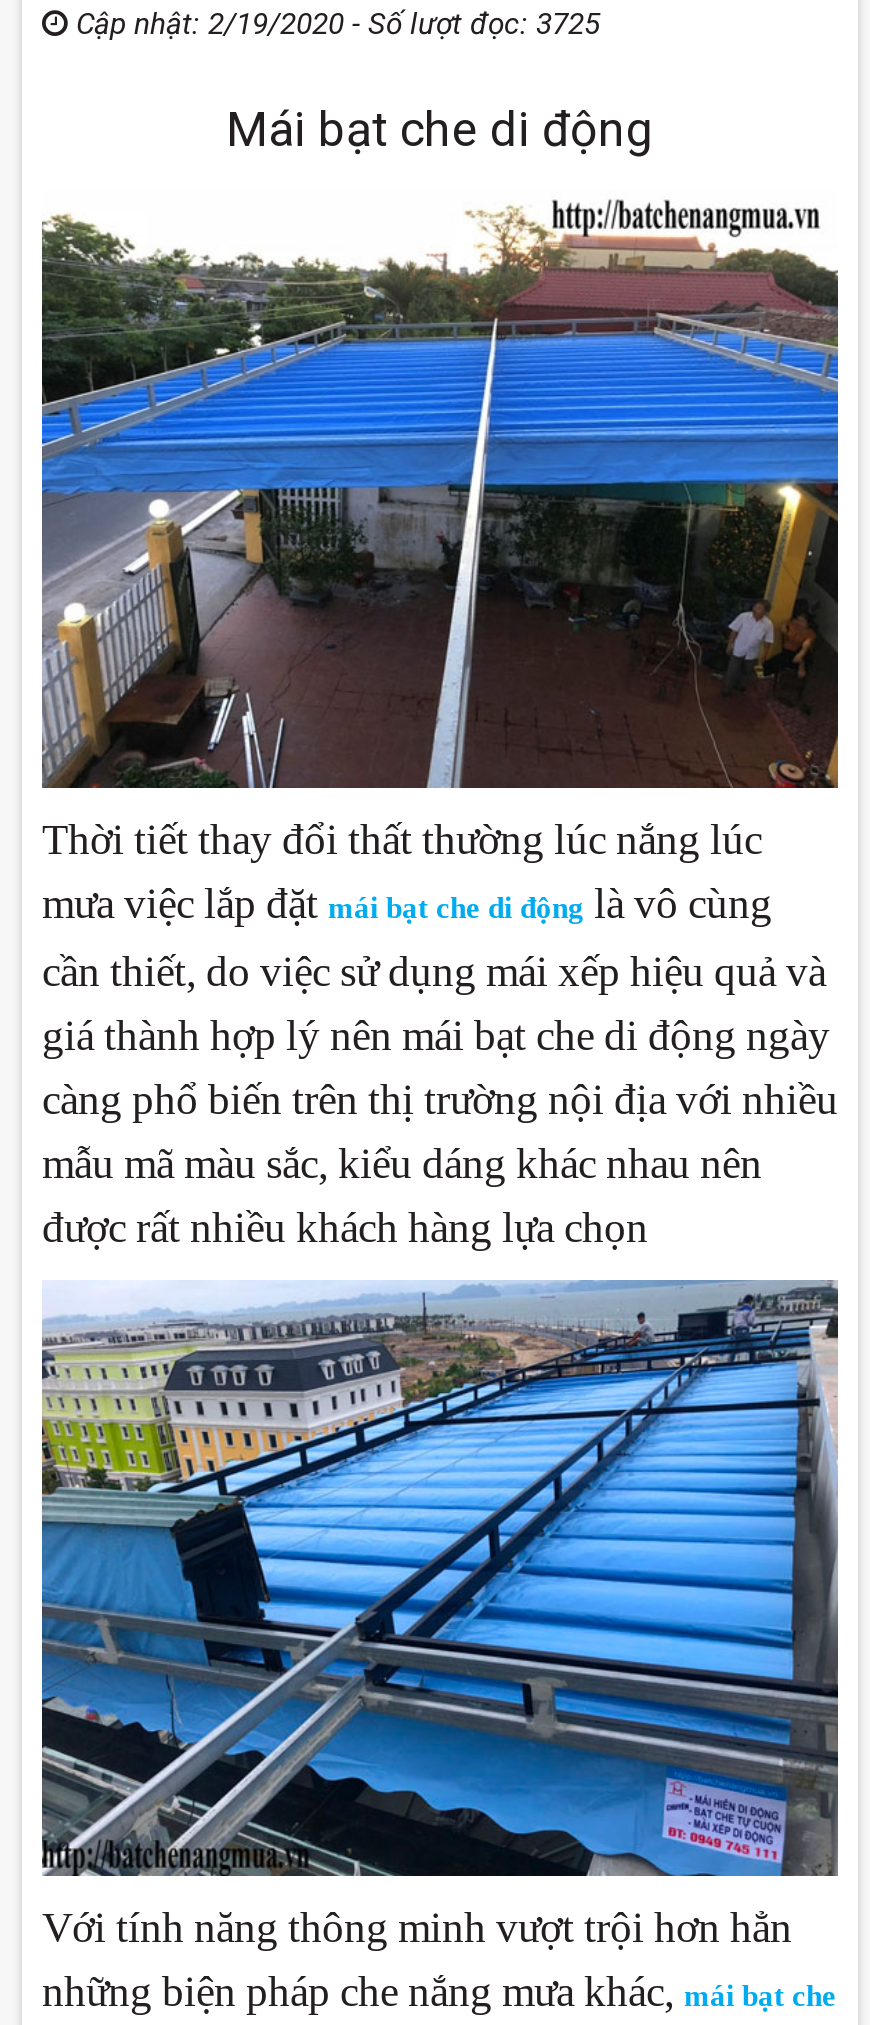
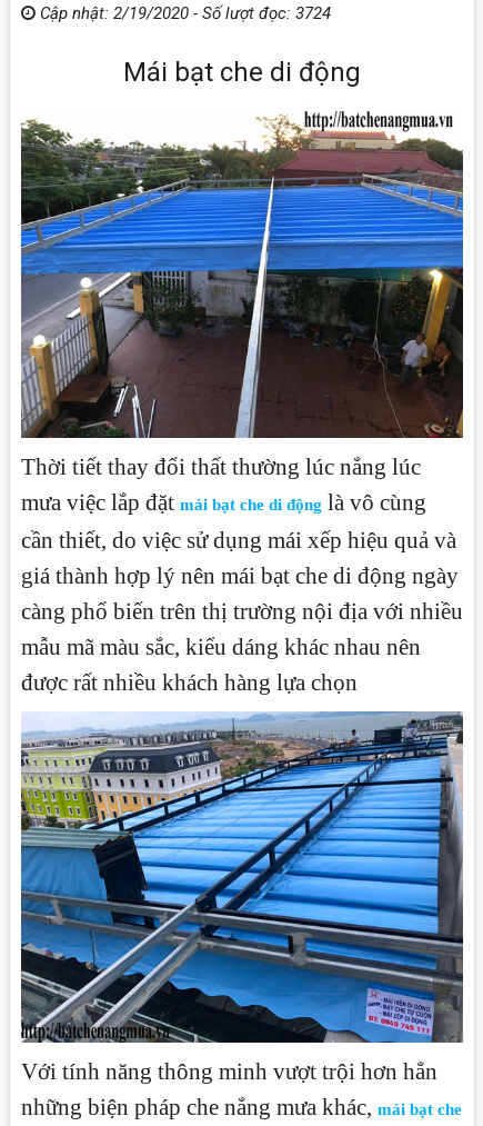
- Cập nhật: 2/19/2020 - Số lượt đọc: 3725
+ Cập nhật: 2/19/2020 - Số lượt đọc: 3724
